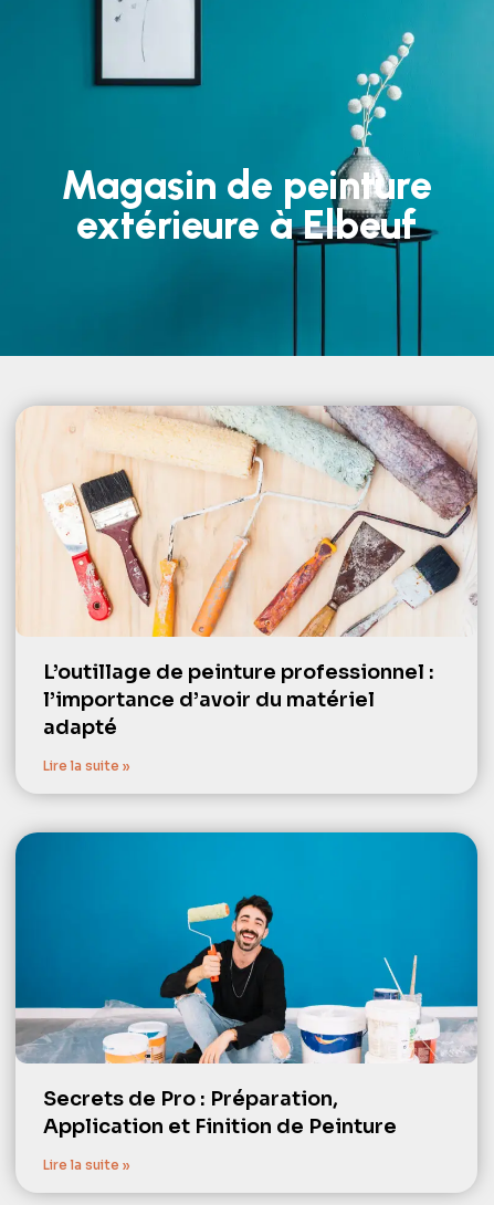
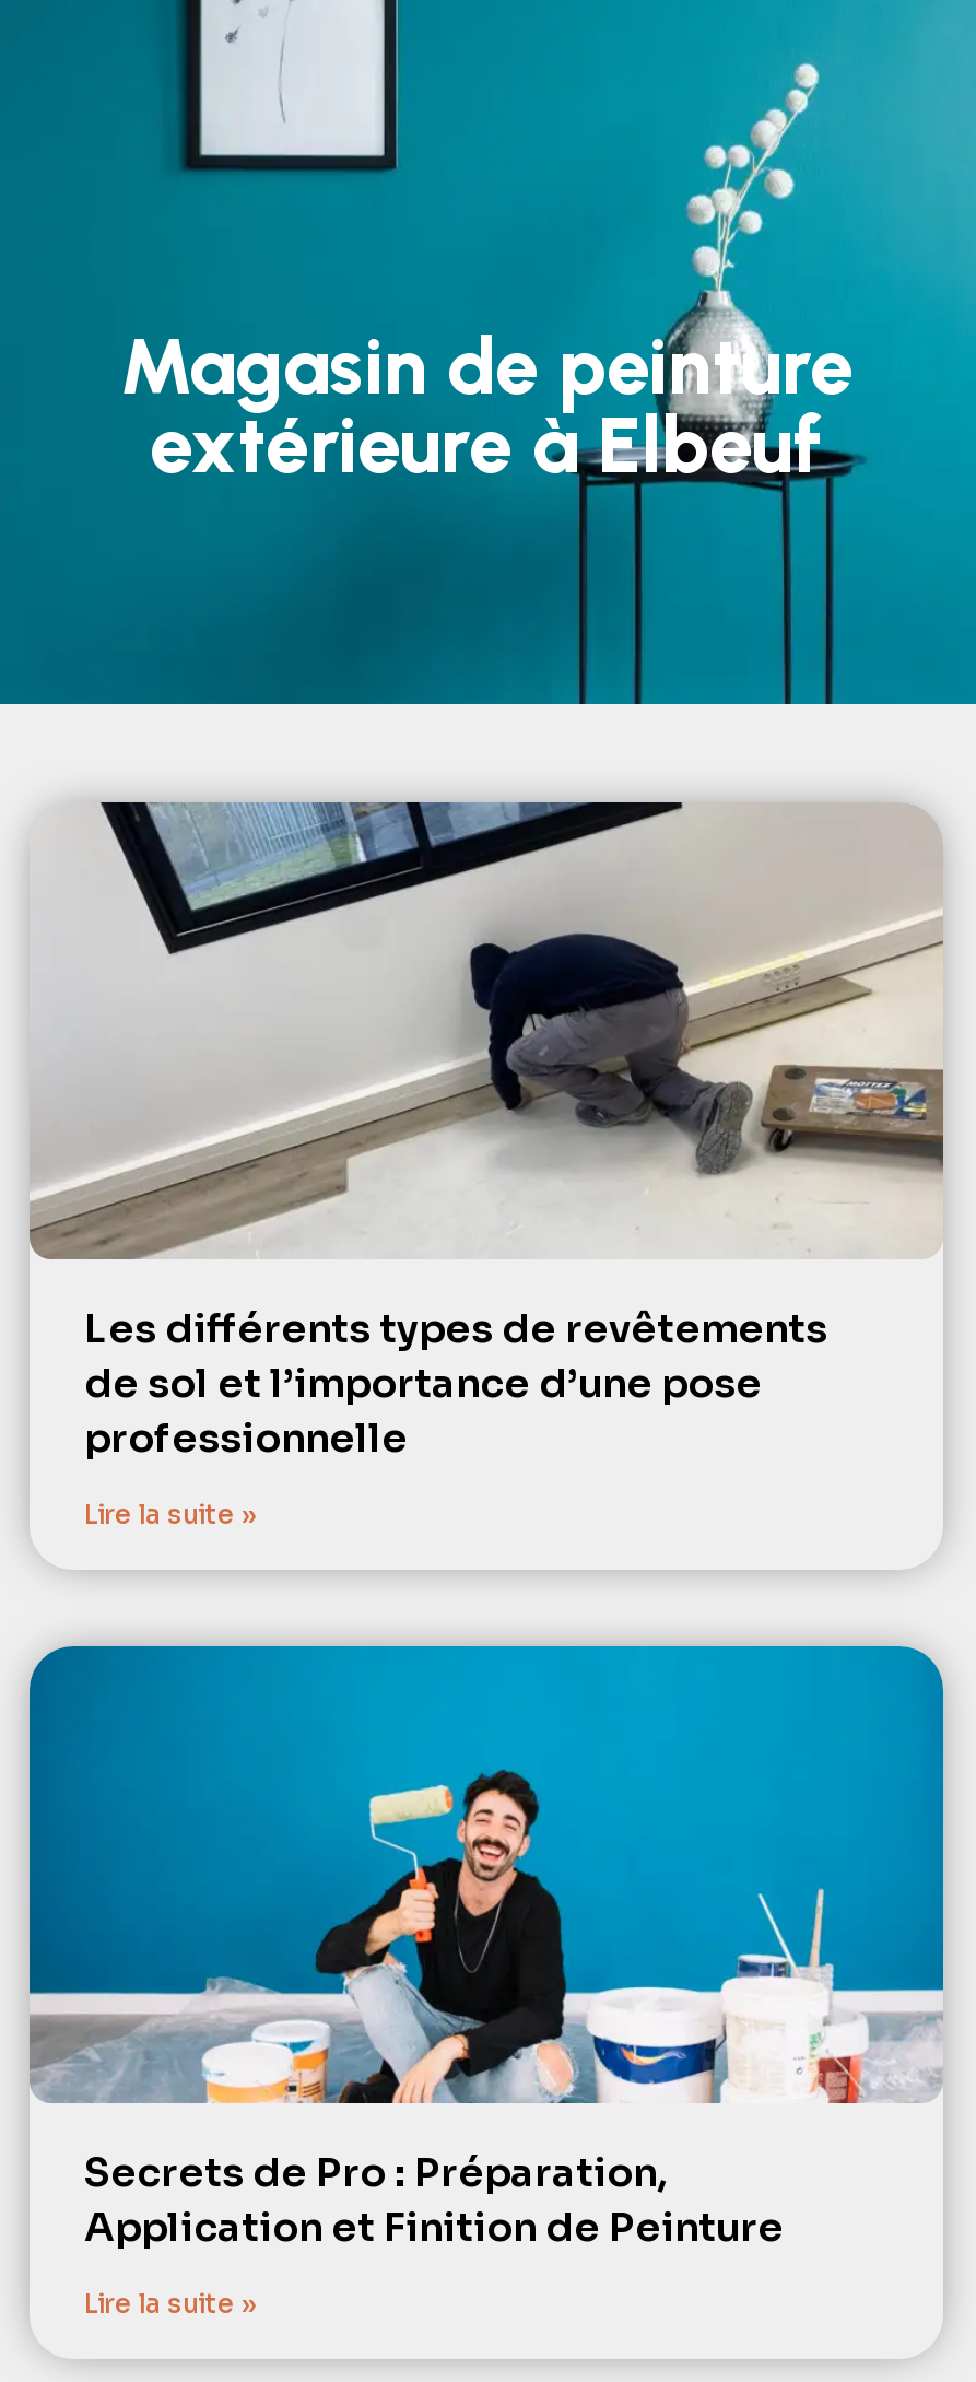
- [image]
- L’outillage de peinture professionnel :
- l’importance d’avoir du matériel
- adapté
+ [image]
+ Les différents types de revêtements
+ de sol et l’importance d’une pose
+ professionnelle
